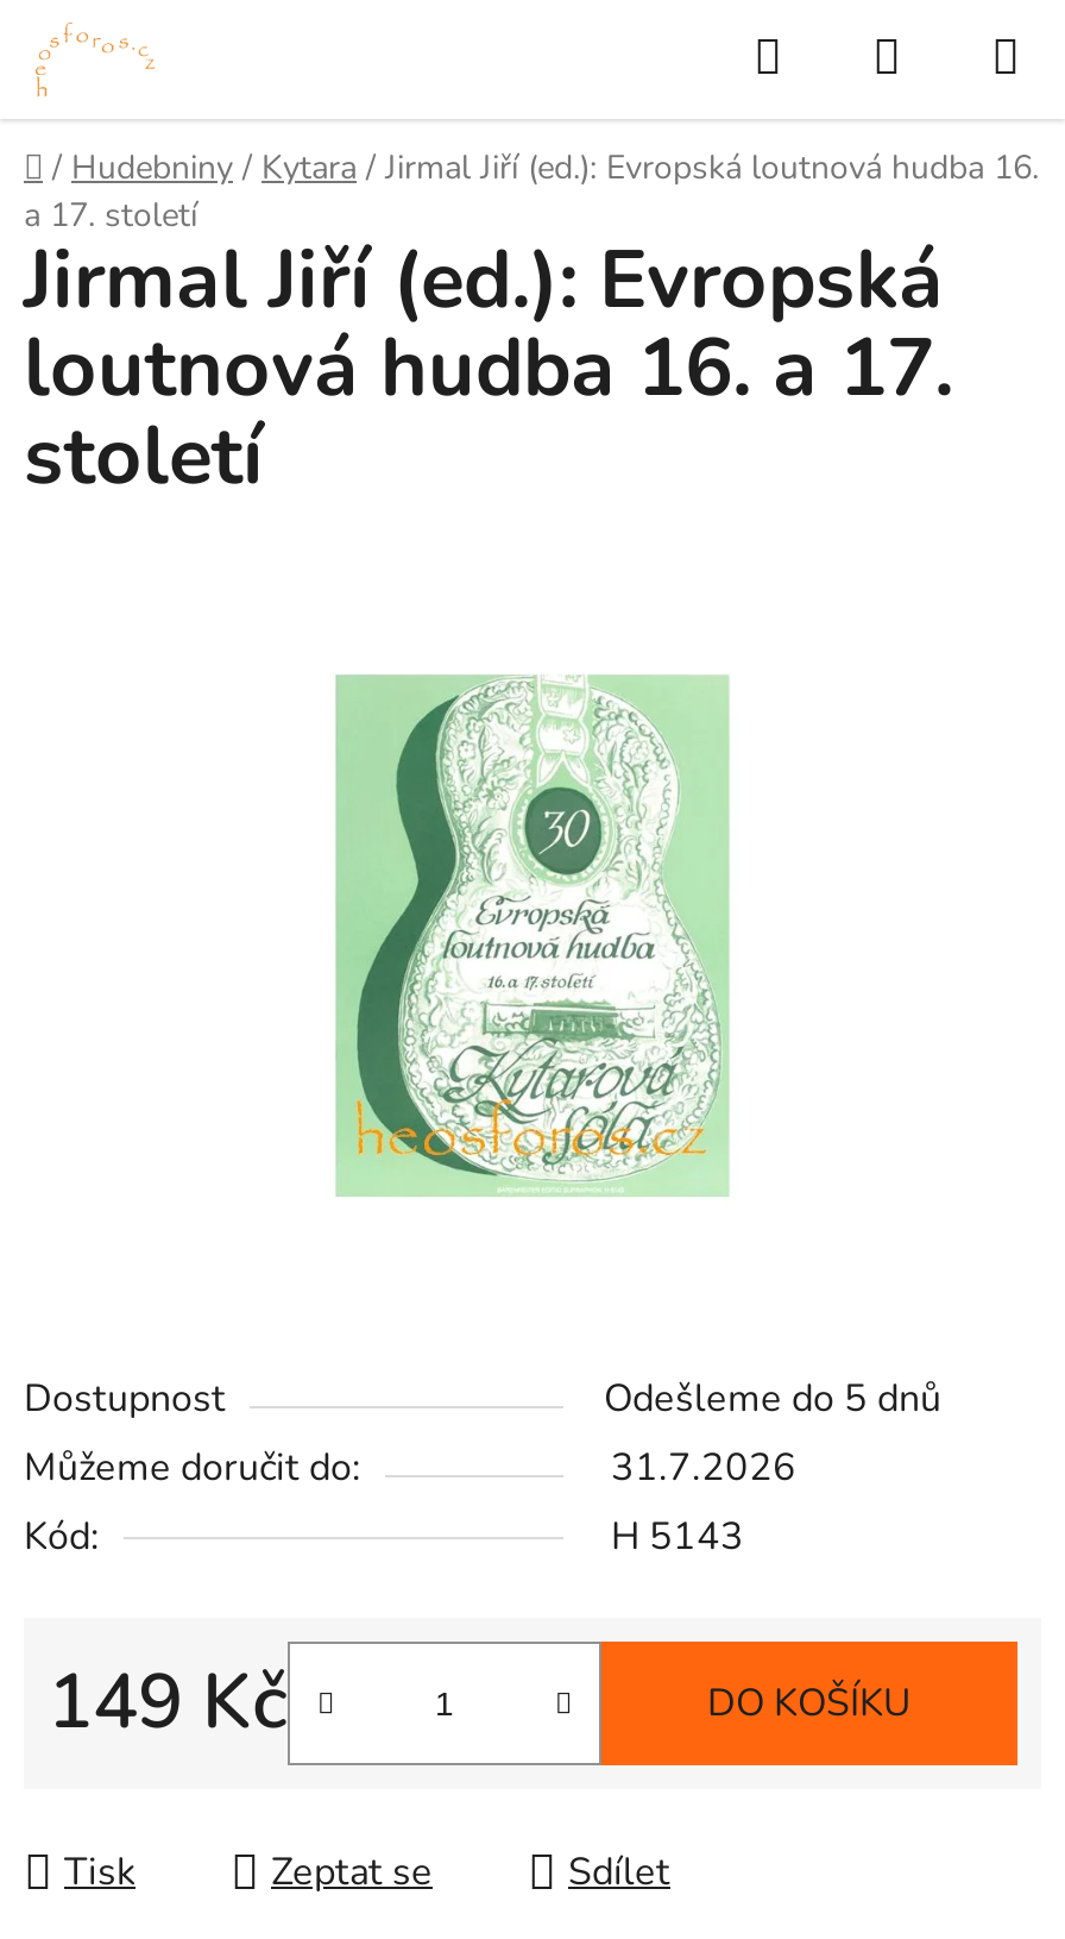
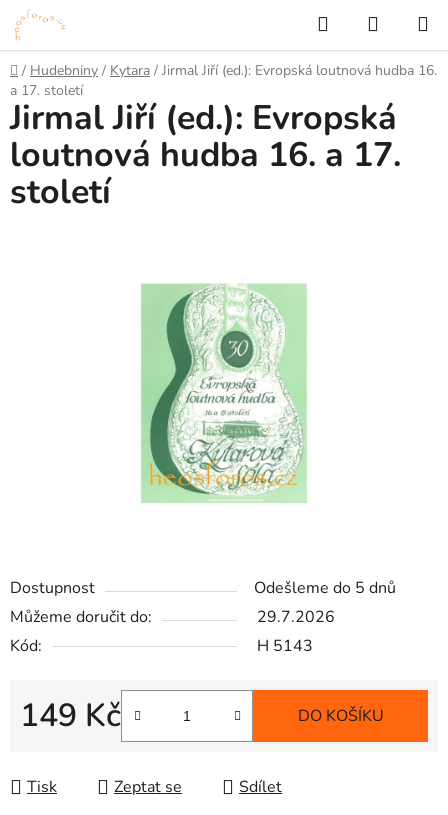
- 31.7.2026
+ 29.7.2026
